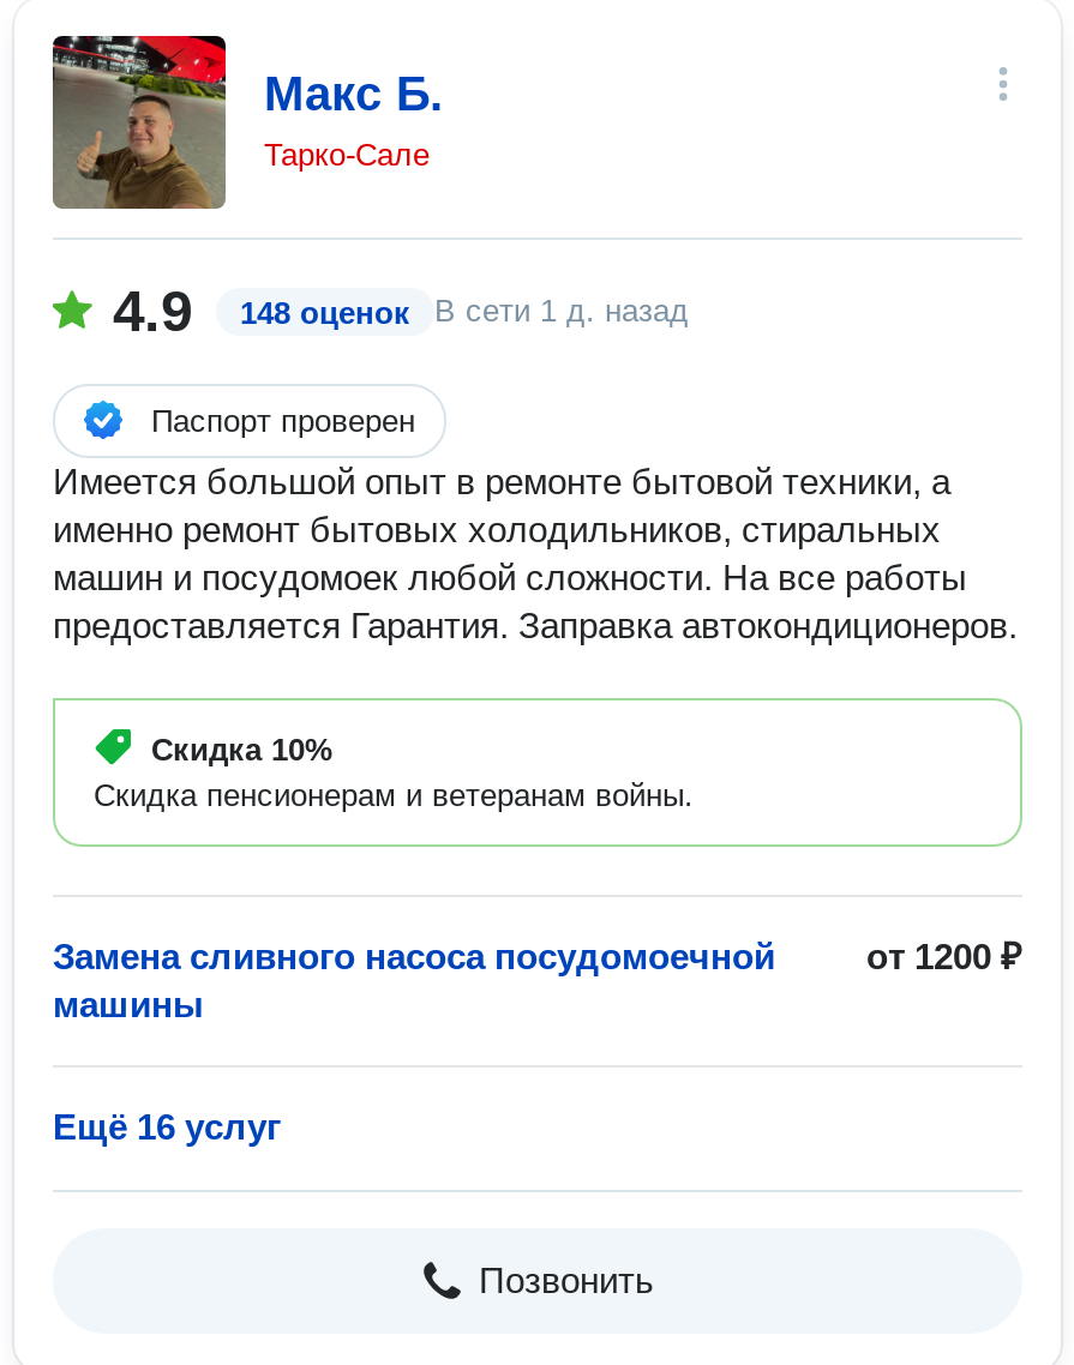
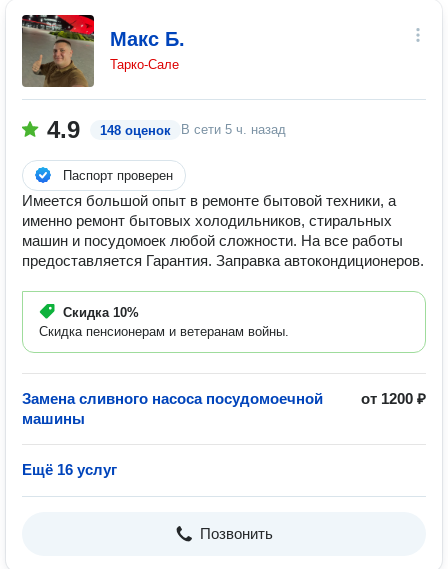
- 4.9 148 оценок В сети 1 д. назад
+ 4.9 148 оценок В сети 5 ч. назад
